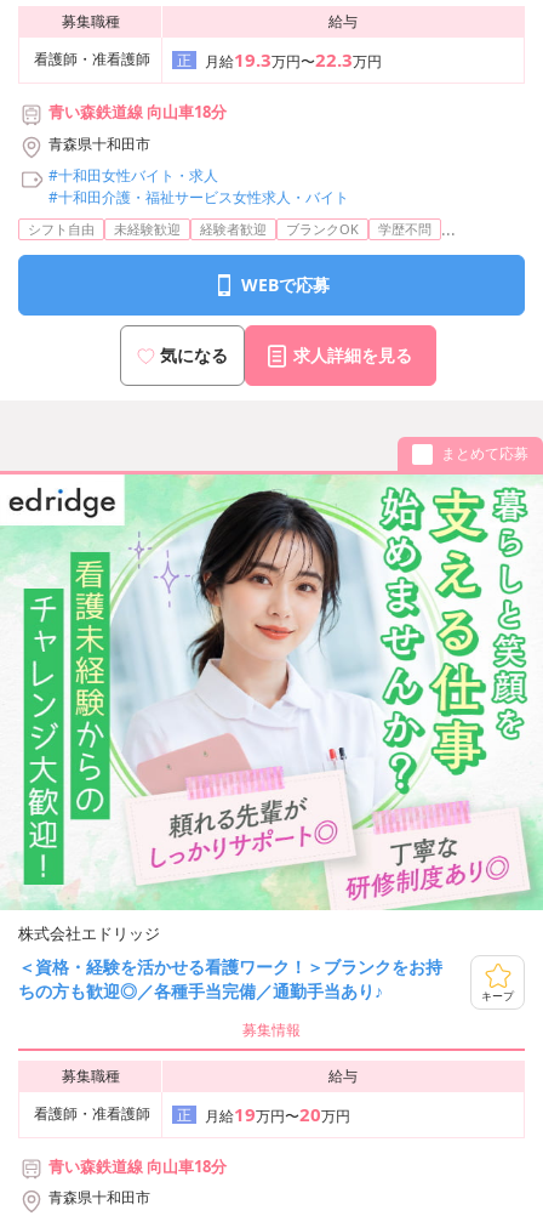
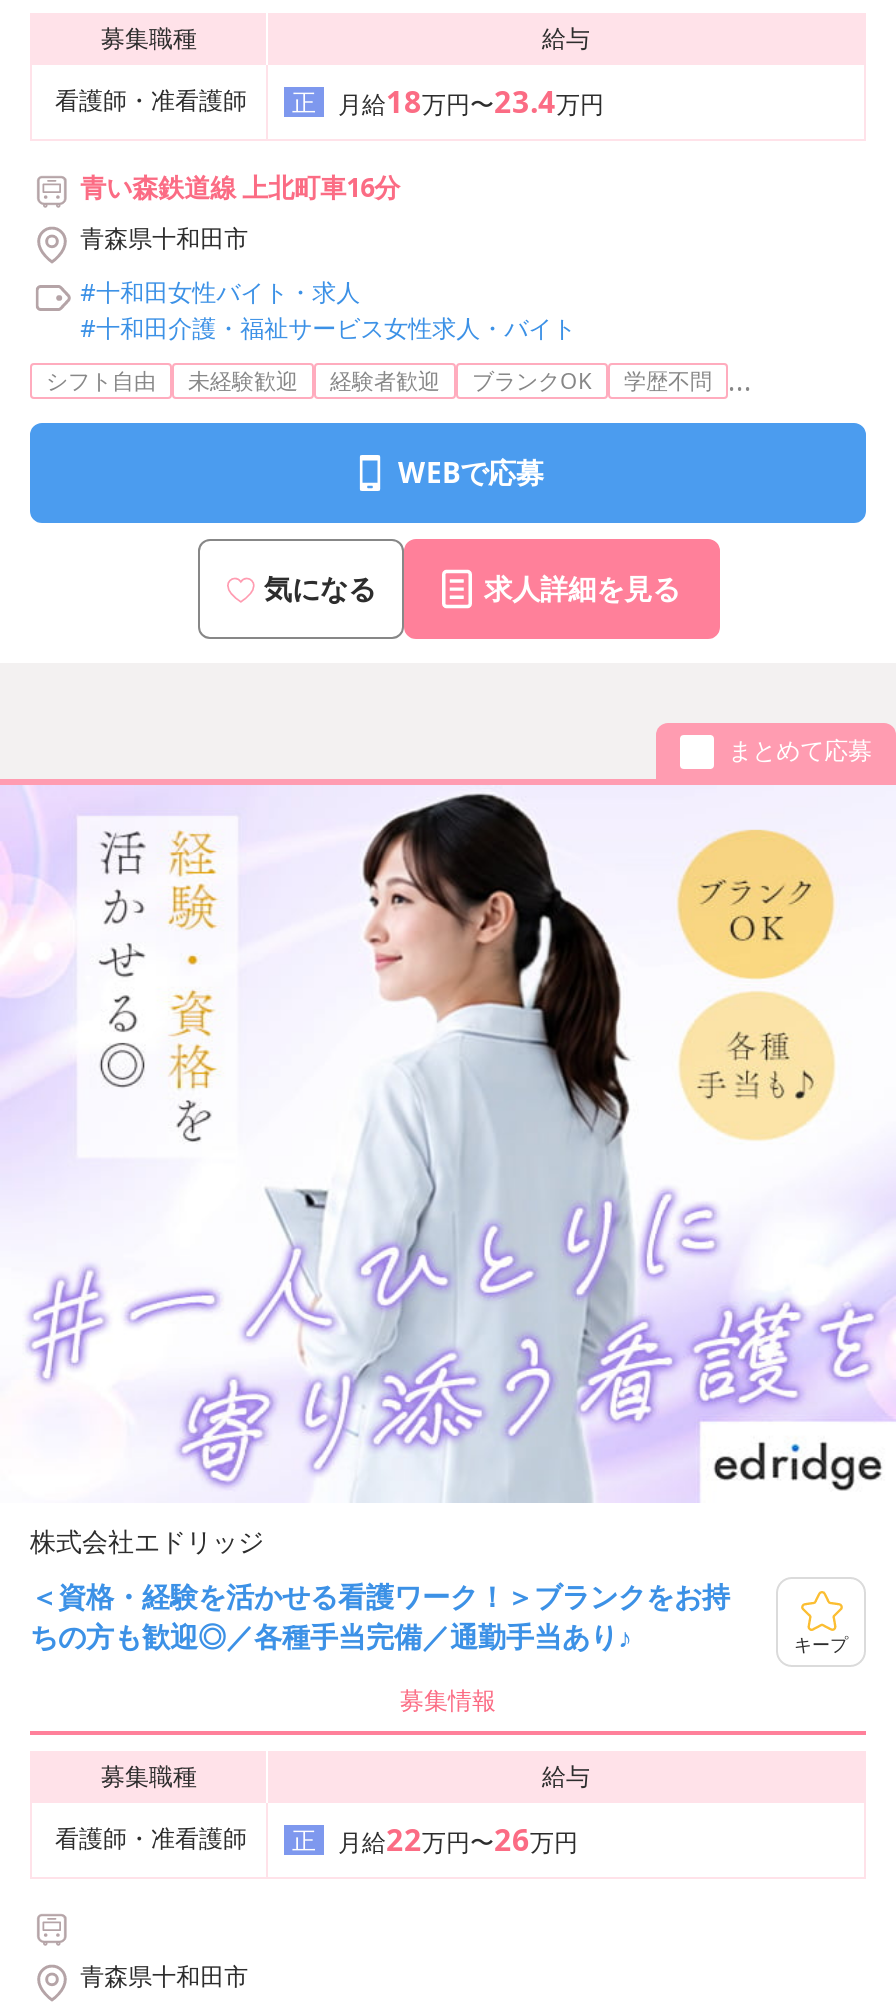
- 月給19.3万円〜22.3万円
+ 月給18万円〜23.4万円

- 青い森鉄道線 向山車18分
+ 青い森鉄道線 上北町車16分

- [image]
+ [image]

- 月給19万円〜20万円
- 青い森鉄道線 向山車18分
+ 月給22万円〜26万円
